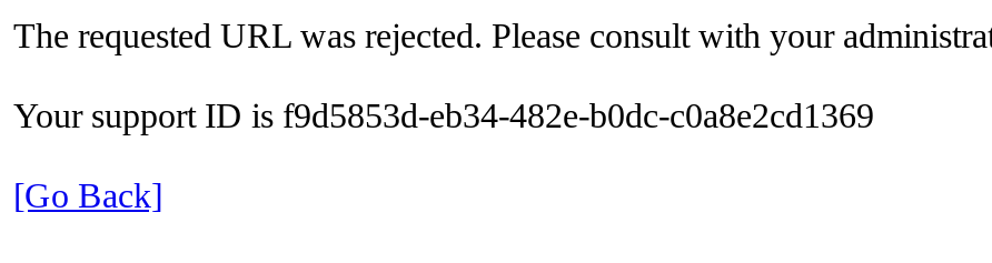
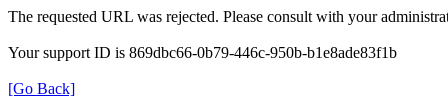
- Your support ID is f9d5853d-eb34-482e-b0dc-c0a8e2cd1369
+ Your support ID is 869dbc66-0b79-446c-950b-b1e8ade83f1b
